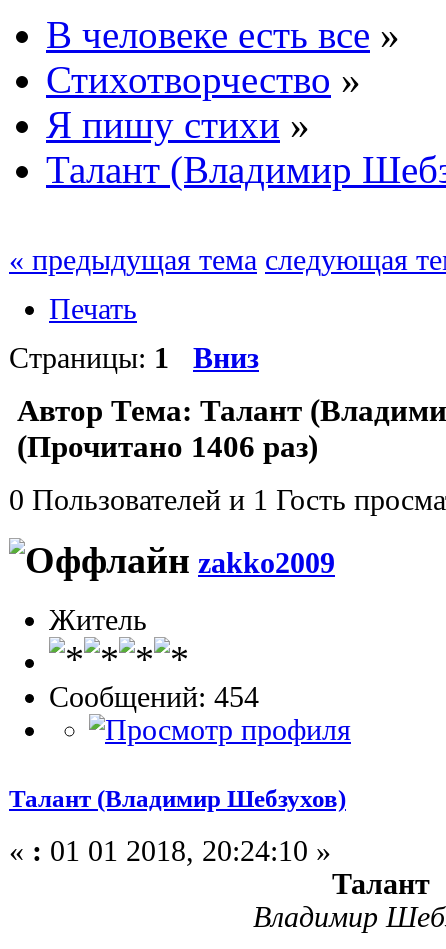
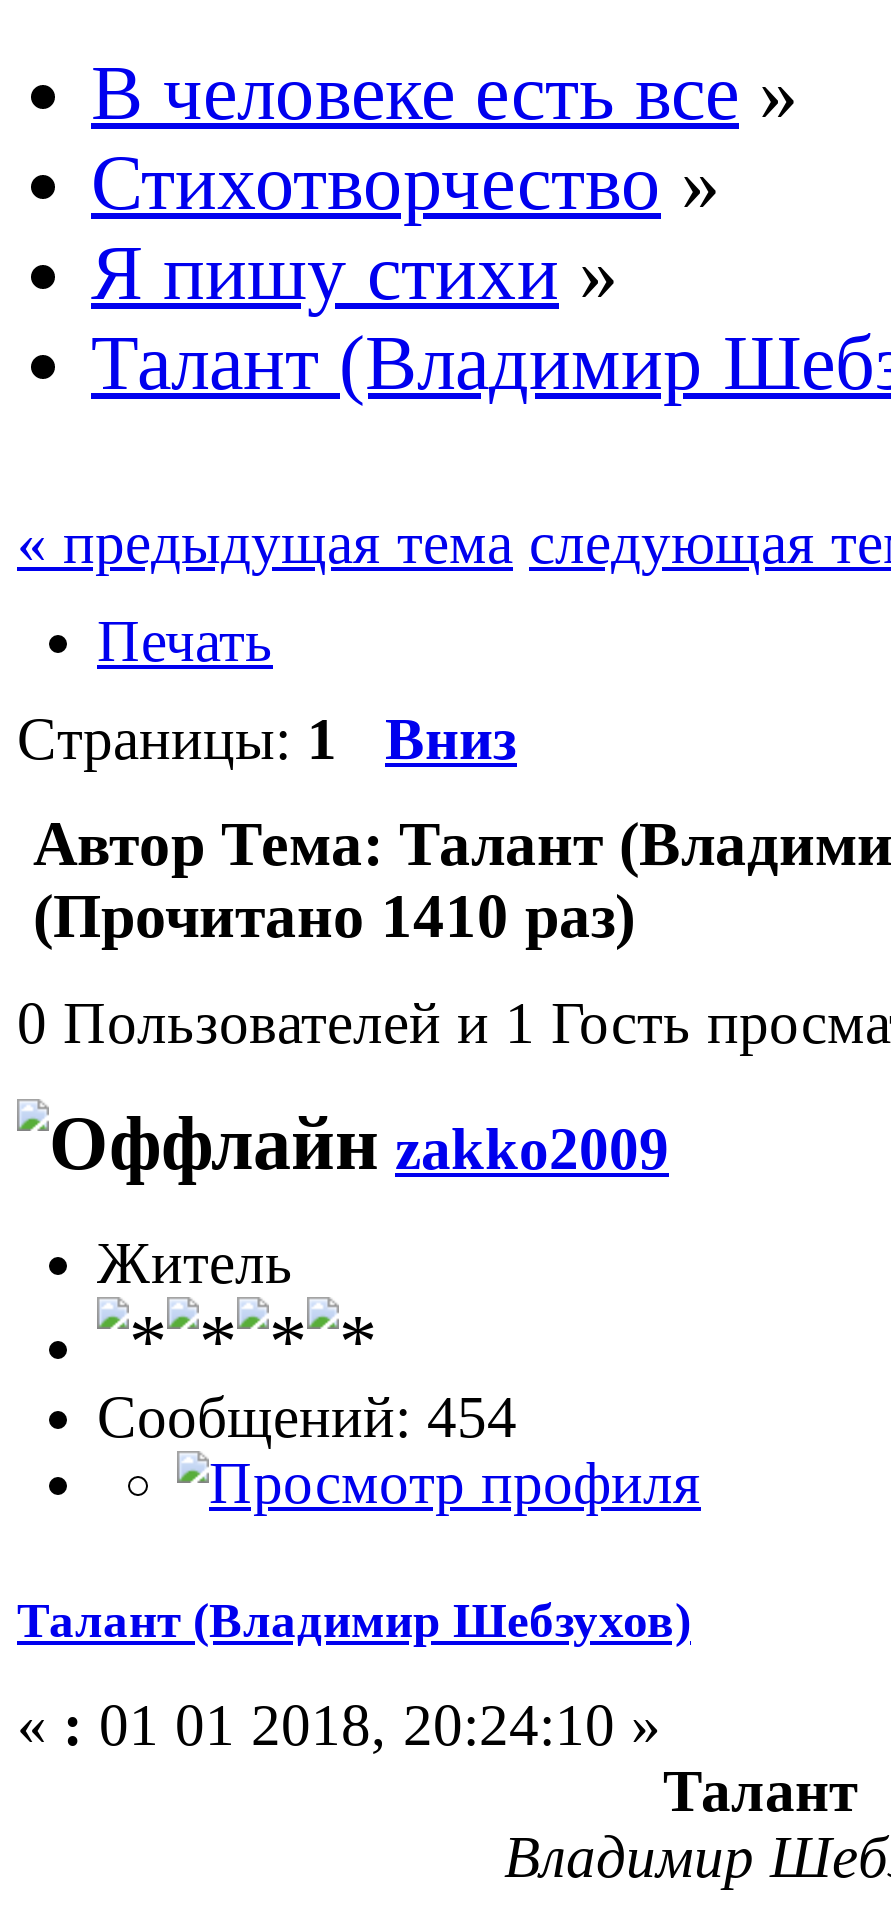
- (Прочитано 1406 раз)
+ (Прочитано 1410 раз)
